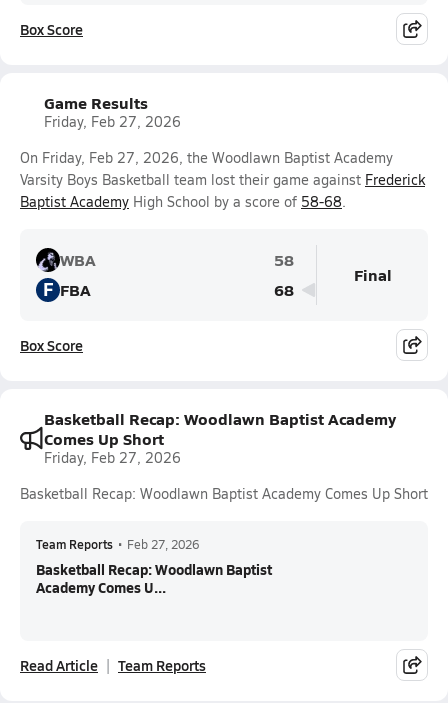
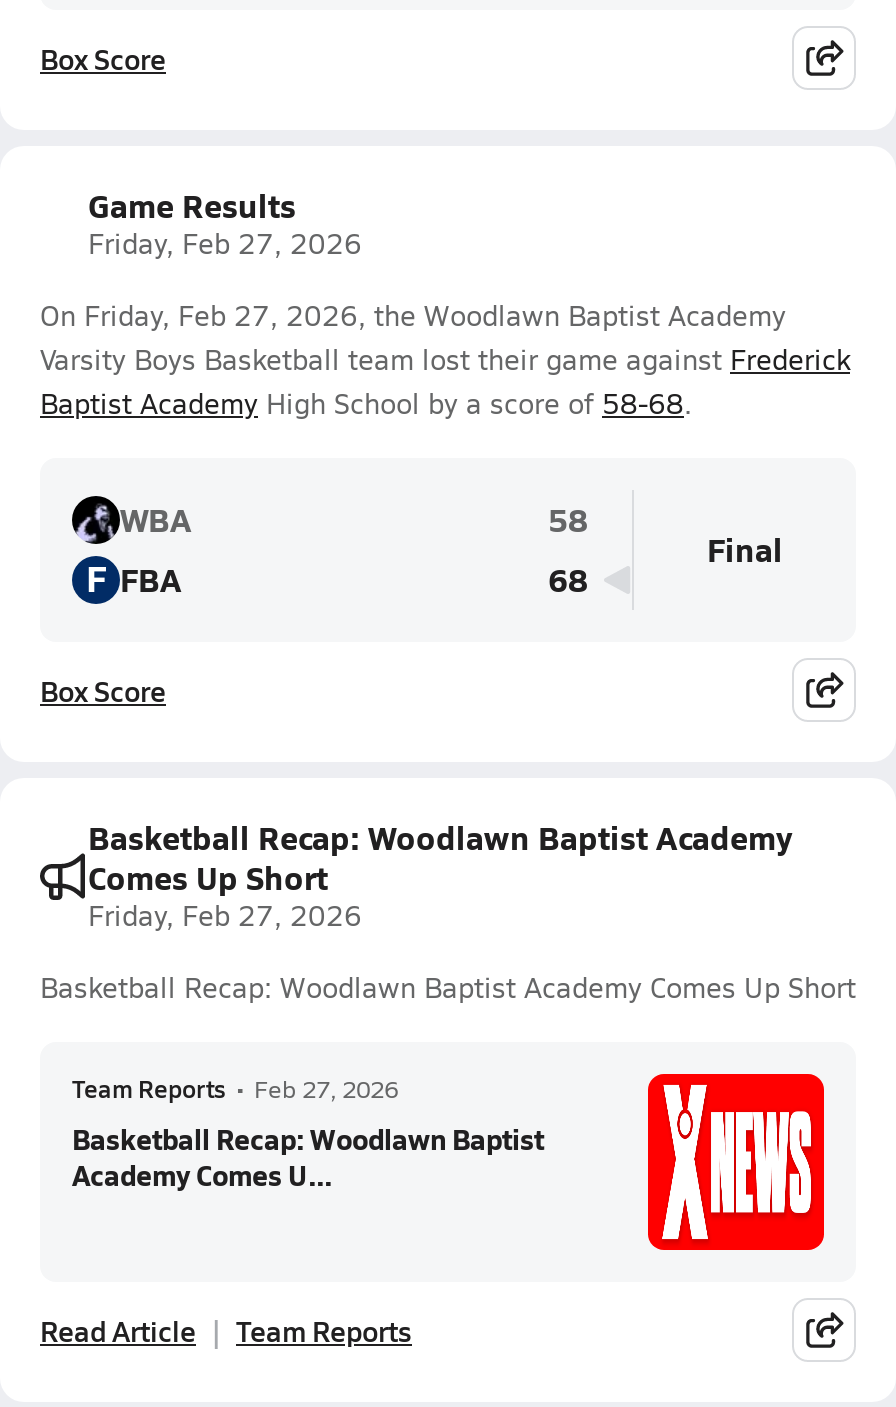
+ [image]
